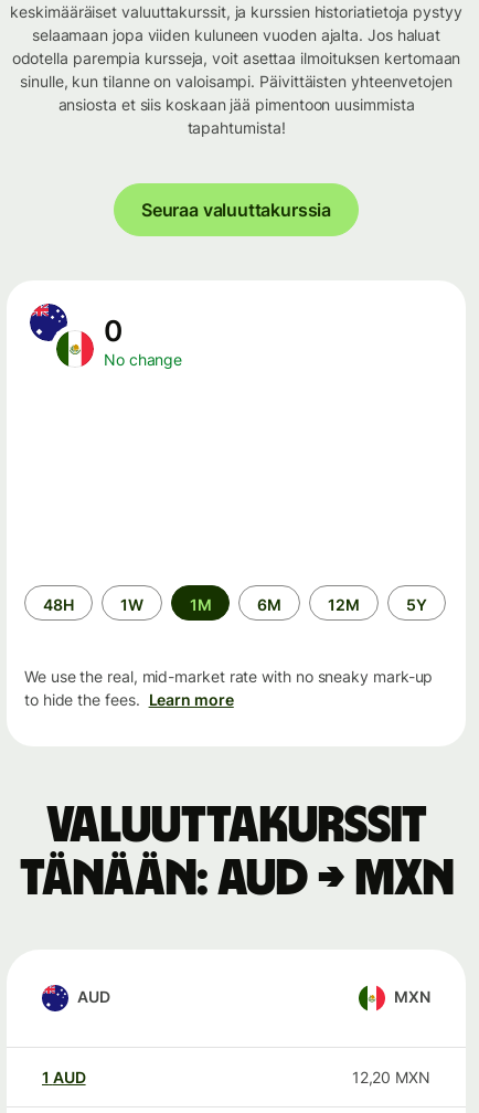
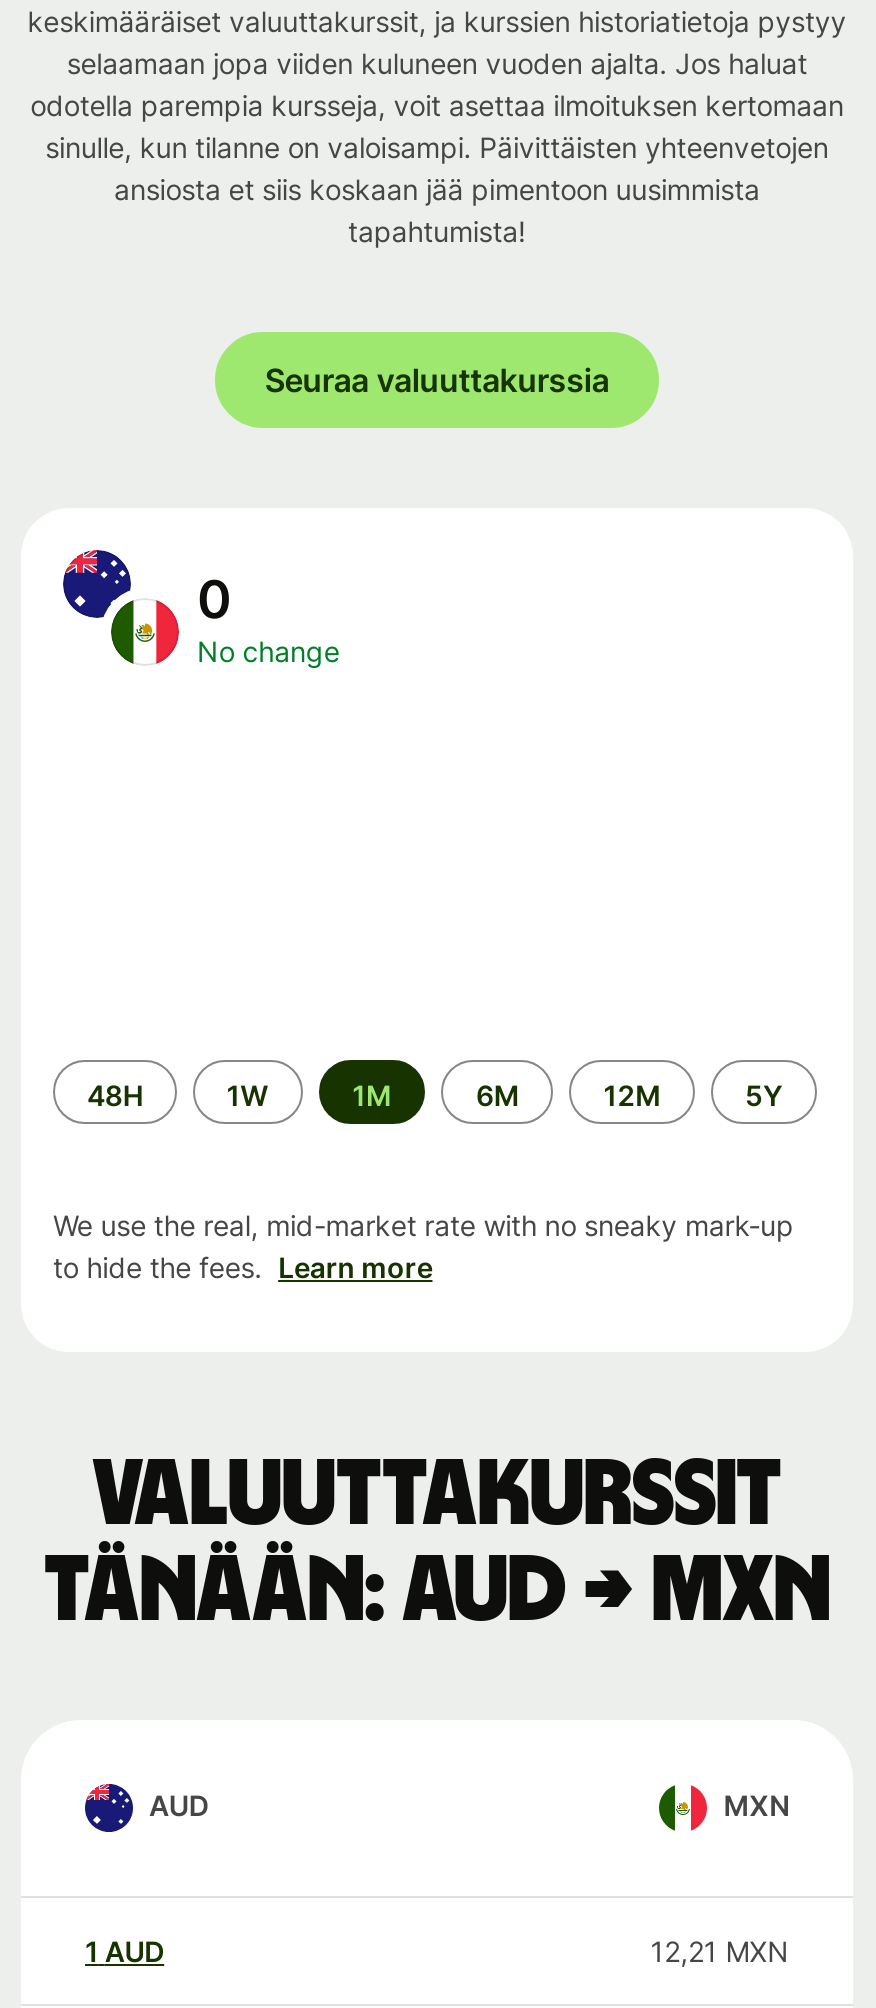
- 12,20 MXN
+ 12,21 MXN
